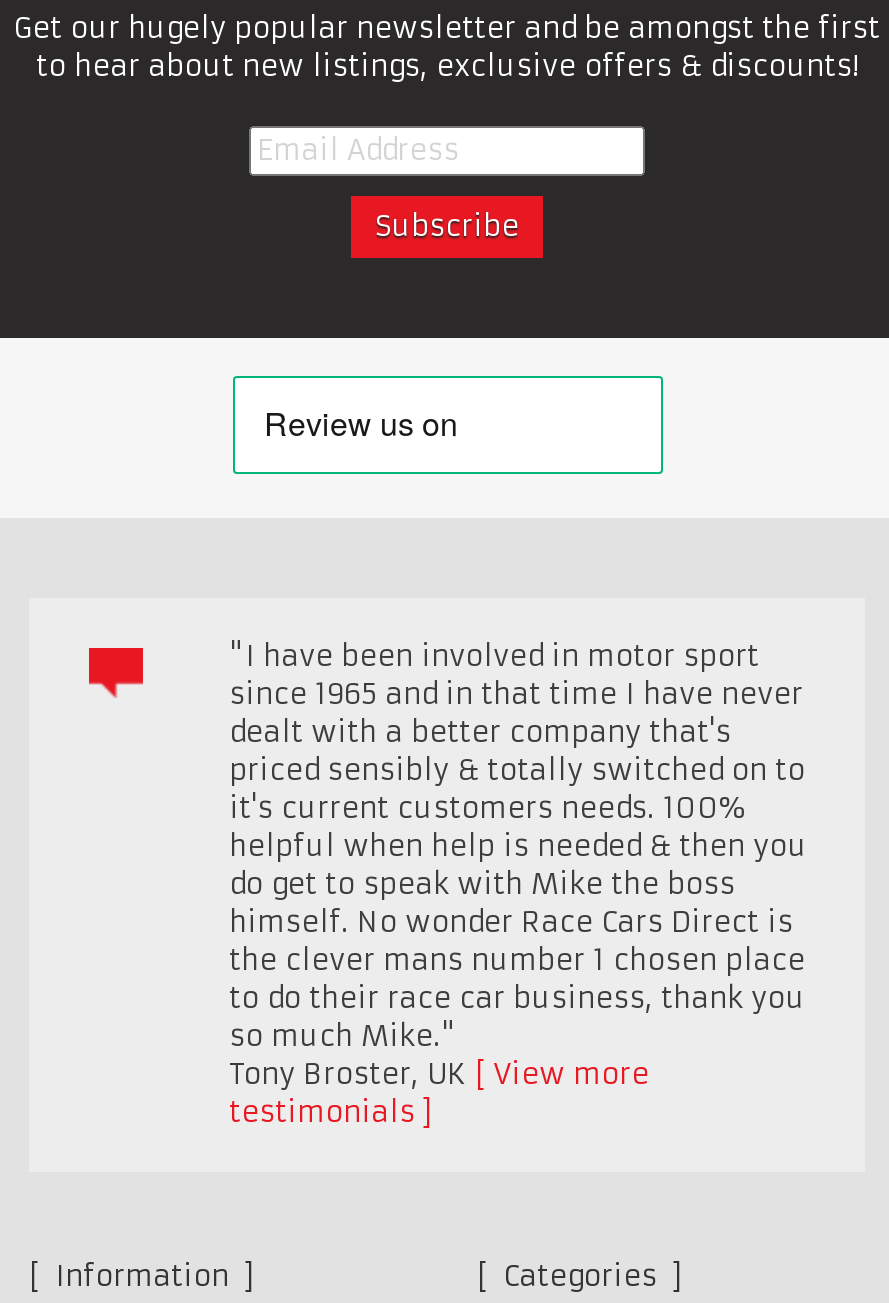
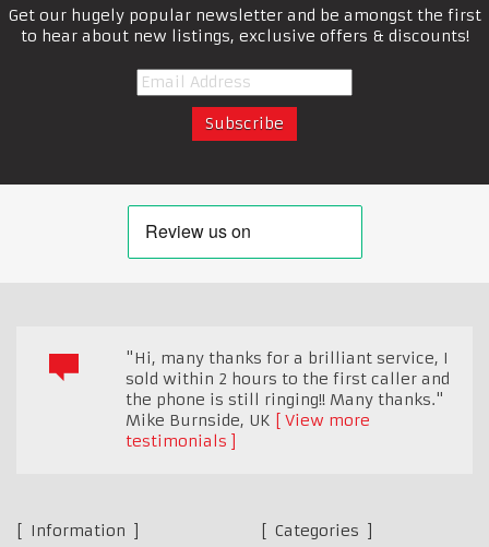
- "I have been involved in motor sport
- since 1965 and in that time I have never
- dealt with a better company that's
- priced sensibly & totally switched on to
- it's current customers needs. 100%
- helpful when help is needed & then you
- do get to speak with Mike the boss
- himself. No wonder Race Cars Direct is
- the clever mans number 1 chosen place
- to do their race car business, thank you
- so much Mike."
- Tony Broster, UK View more
+ "Hi, many thanks for a brilliant service, I
+ sold within 2 hours to the first caller and
+ the phone is still ringing!! Many thanks."
+ Mike Burnside, UK View more
